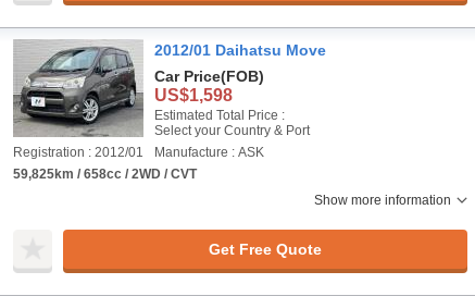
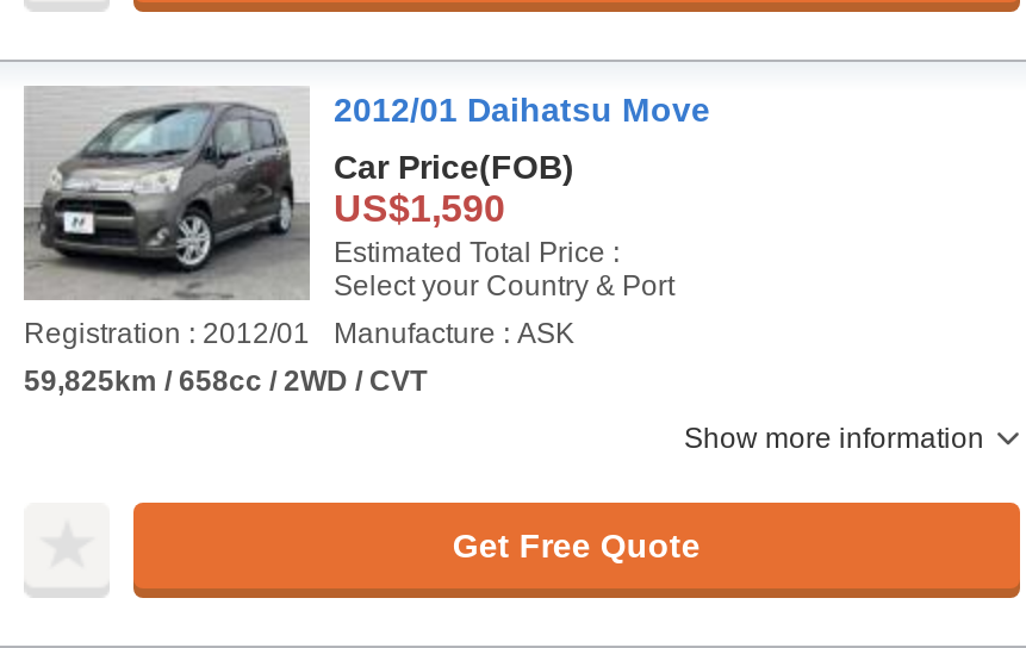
- US$1,598
+ US$1,590
